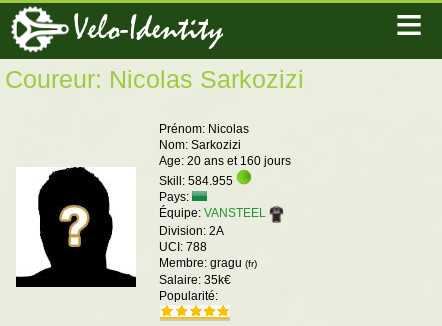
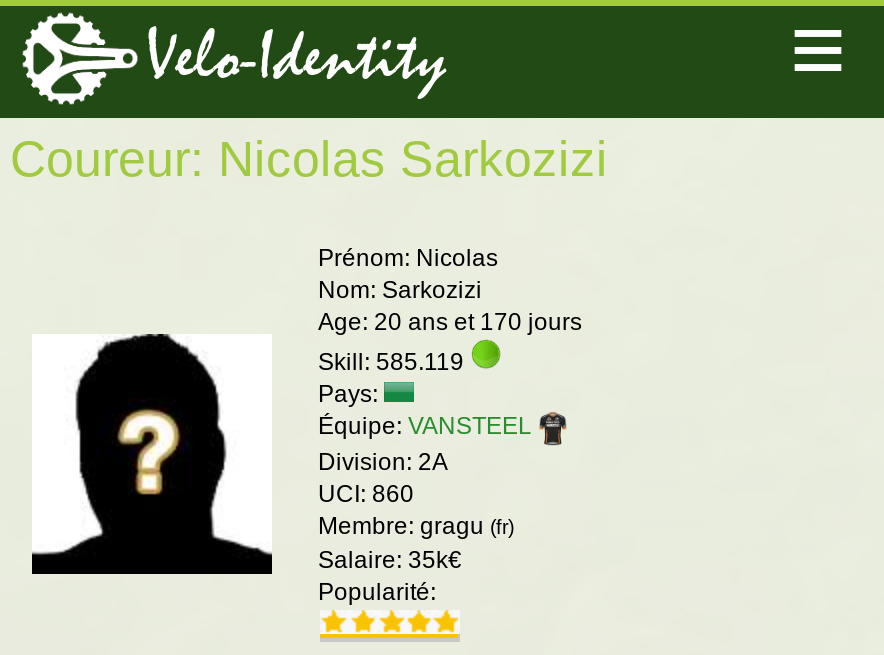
- Age: 20 ans et 160 jours
+ Age: 20 ans et 170 jours

- Skill: 584.955
+ Skill: 585.119

- UCI: 788
+ UCI: 860
